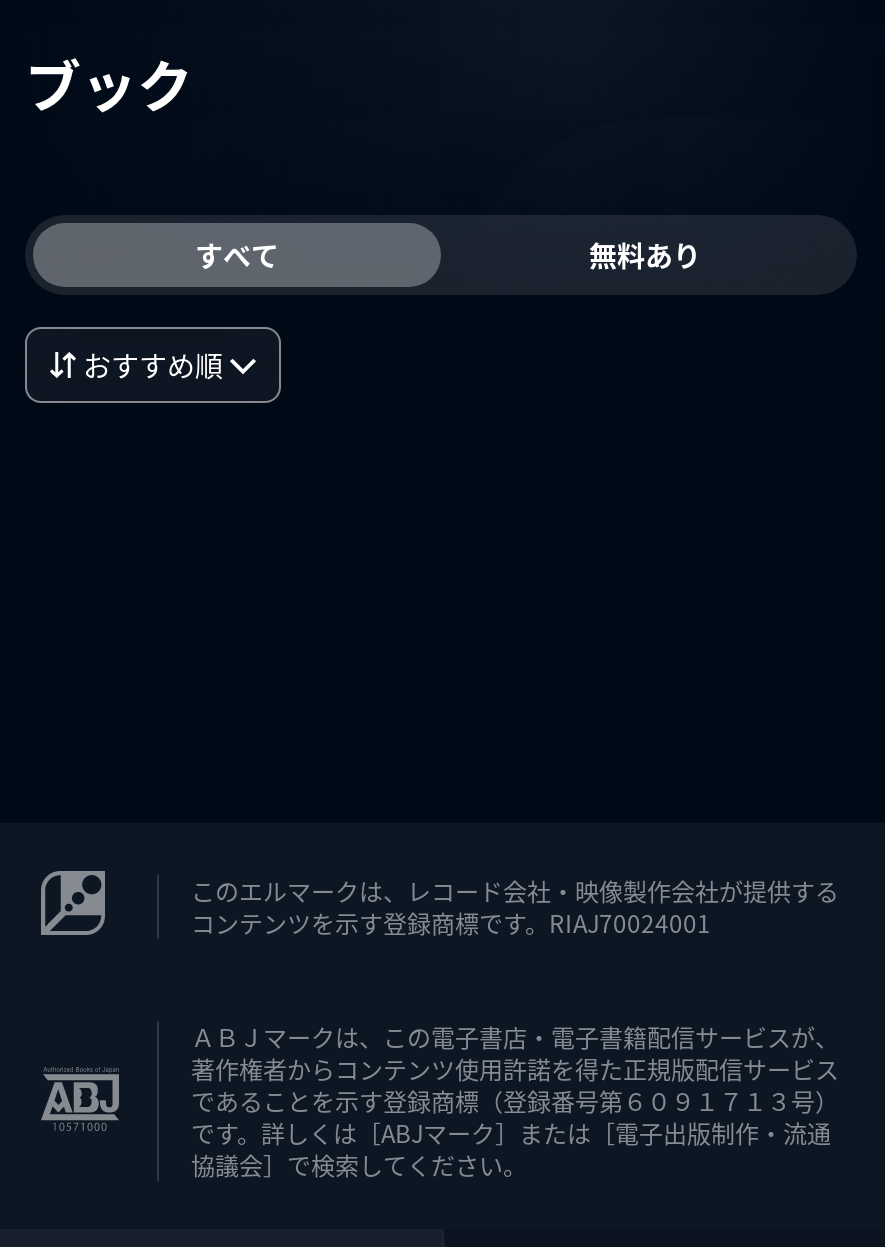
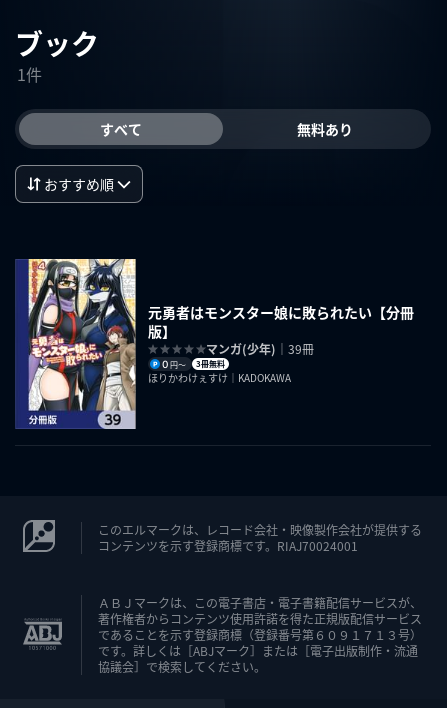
+ 1件

+ [image]
+ 元勇者はモンスター娘に敗られたい【分冊
+ 版】
+ マンガ(少年)｜39冊
+ 0円〜
+ 3冊無料
+ ほりかわけぇすけ｜KADOKAWA
